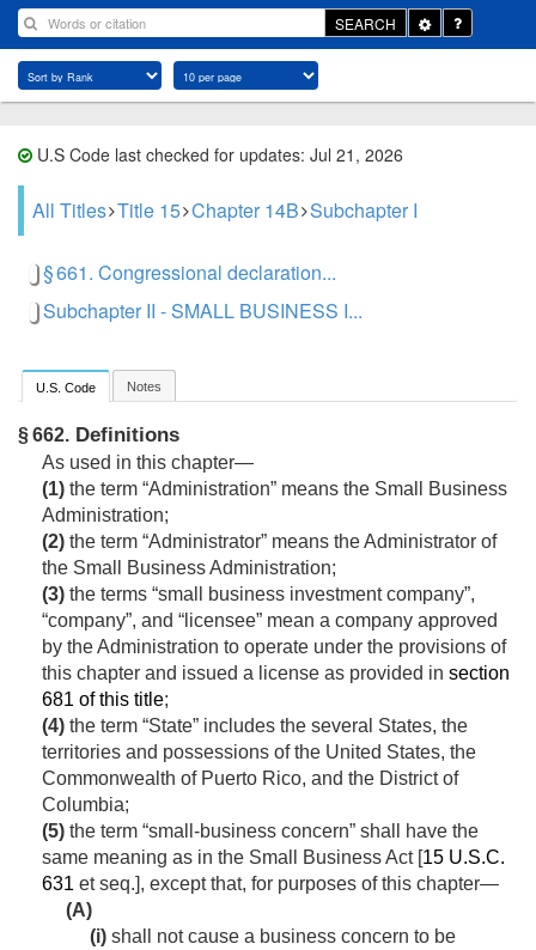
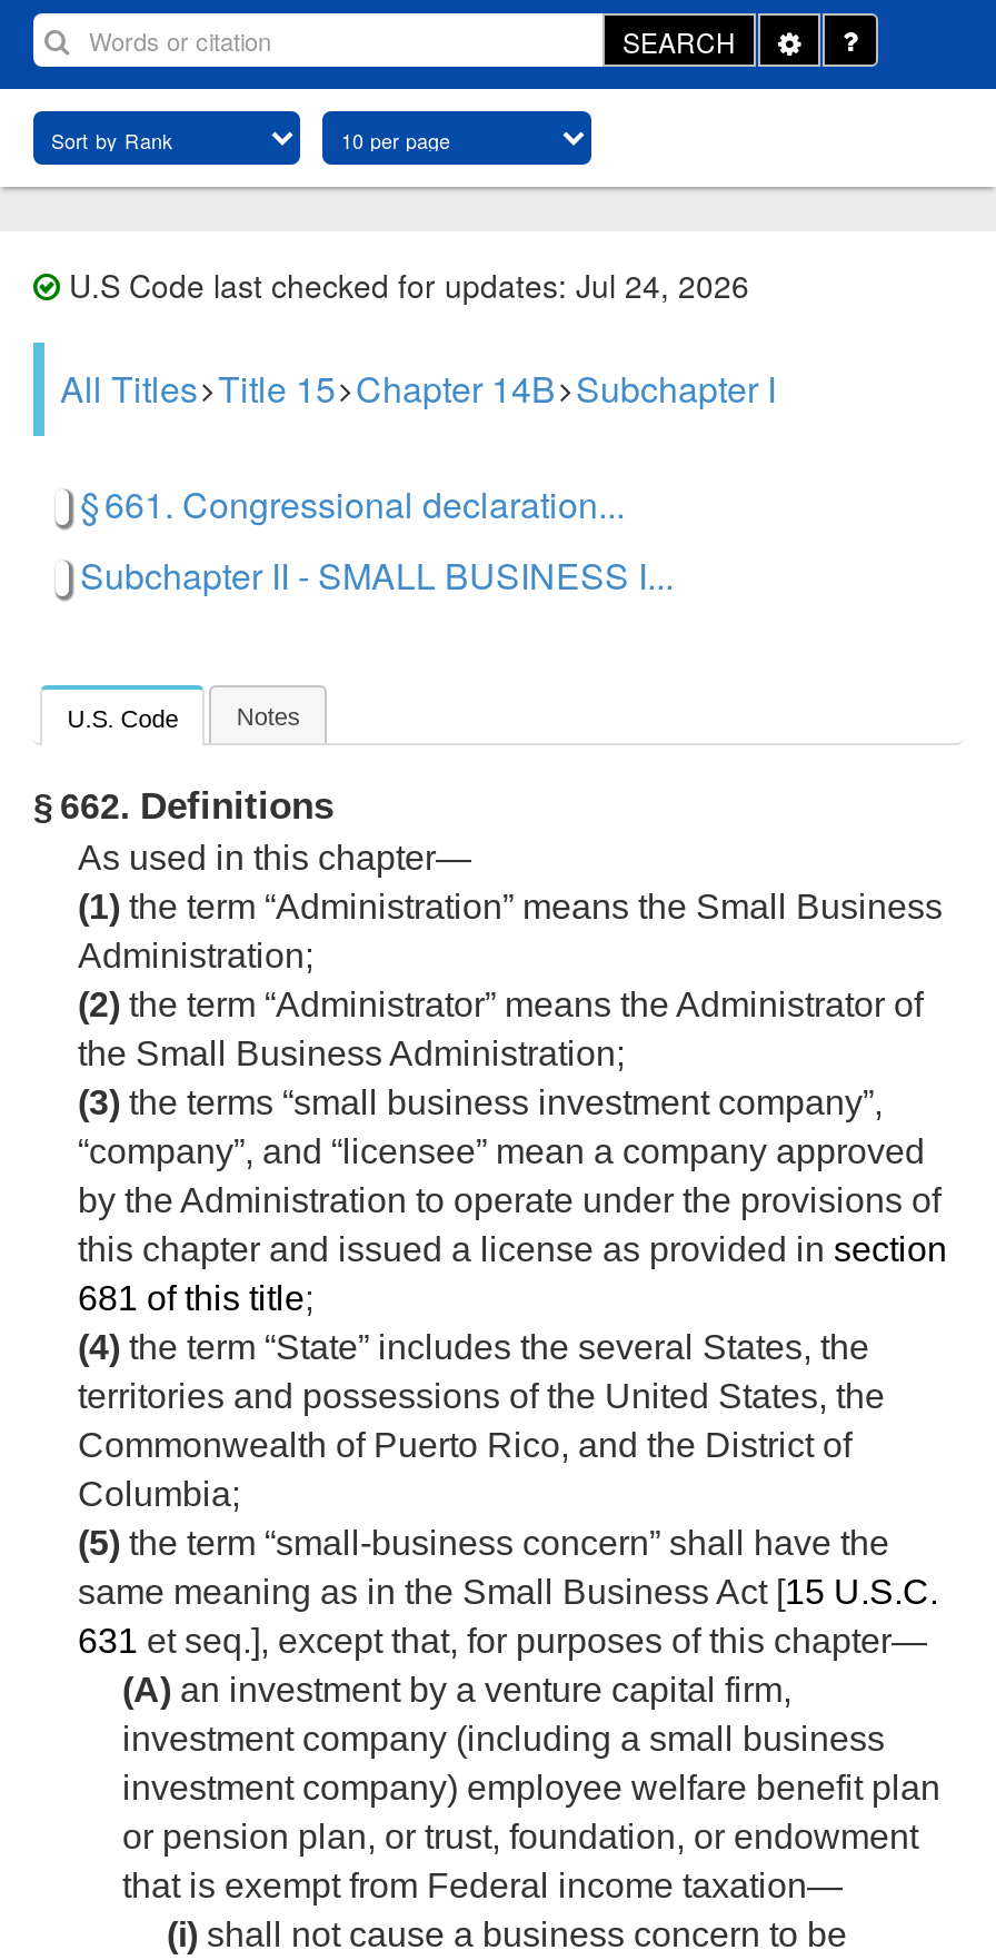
- U.S Code last checked for updates: Jul 21, 2026
+ U.S Code last checked for updates: Jul 24, 2026

- (A)
+ (A) an investment by a venture capital firm,
+ investment company (including a small business
+ investment company) employee welfare benefit plan
+ or pension plan, or trust, foundation, or endowment
+ that is exempt from Federal income taxation—
